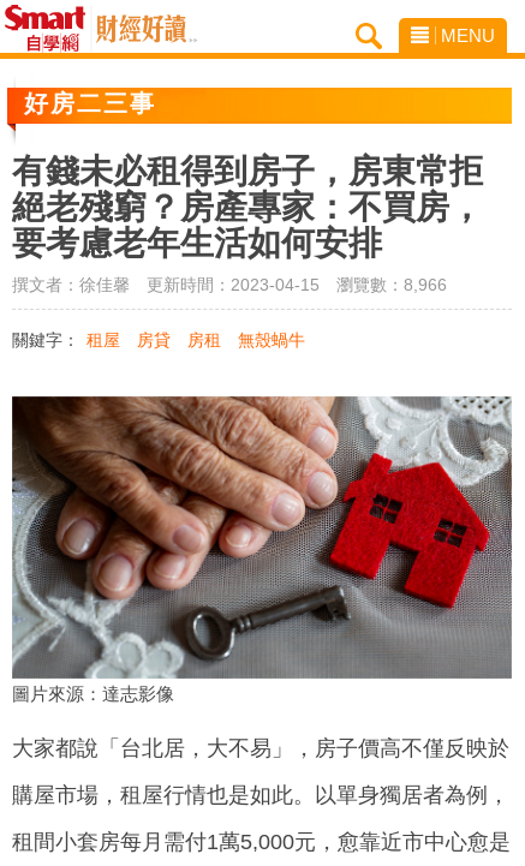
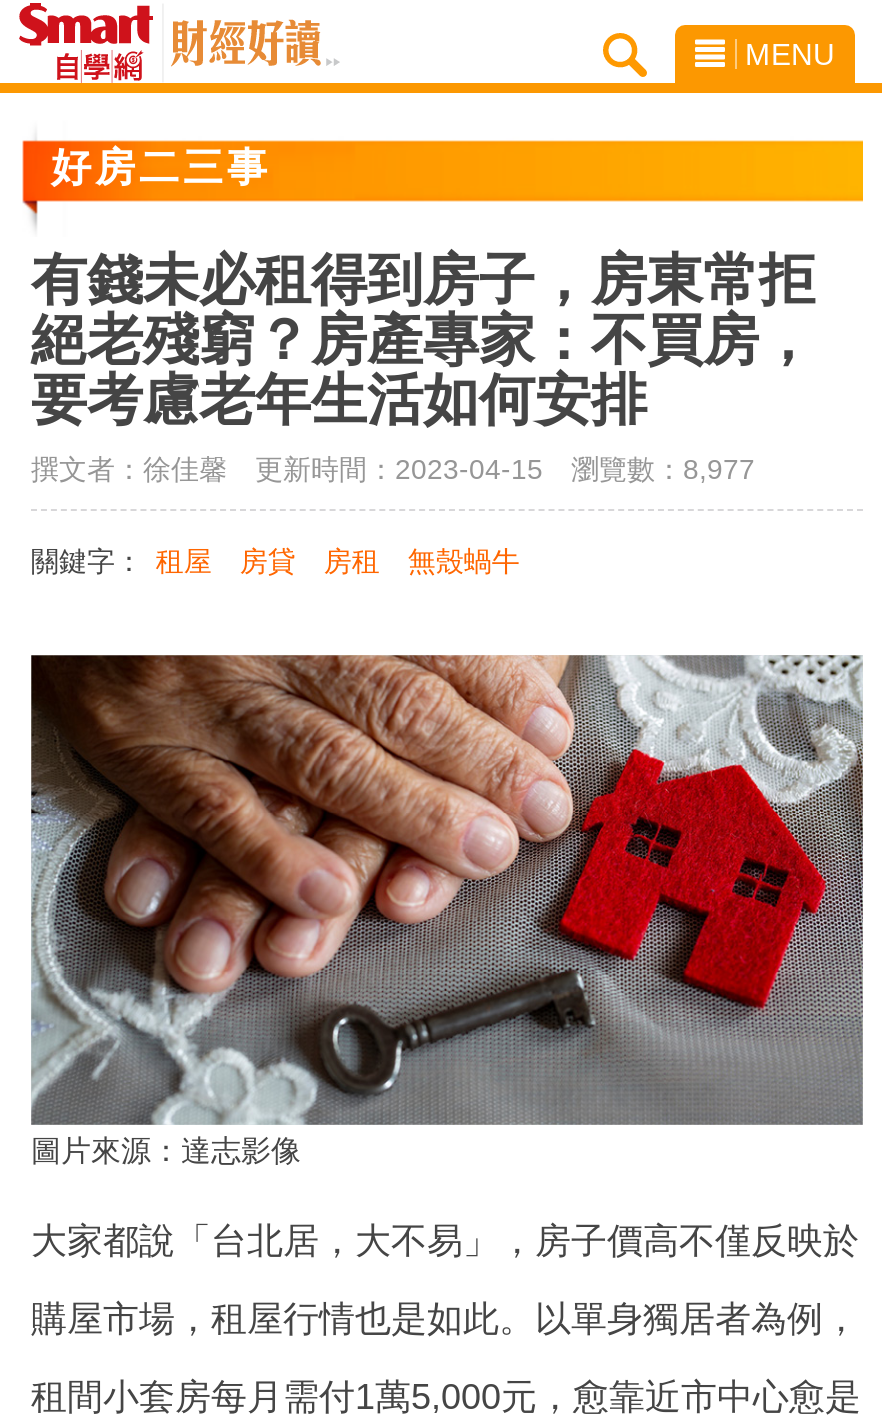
- 撰文者：徐佳馨 更新時間：2023-04-15 瀏覽數：8,966
+ 撰文者：徐佳馨 更新時間：2023-04-15 瀏覽數：8,977
